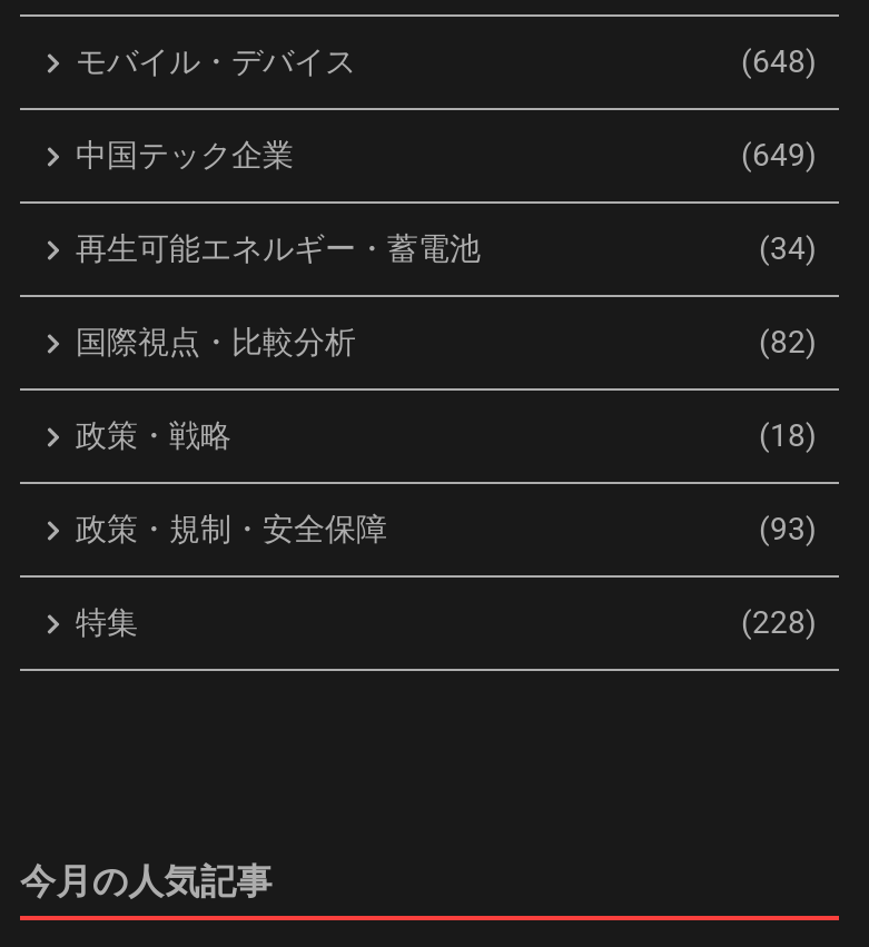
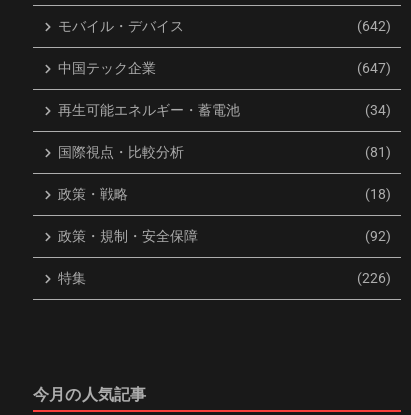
- (648)
+ (642)

- (649)
+ (647)

- (82)
+ (81)

- (93)
+ (92)

- (228)
+ (226)
